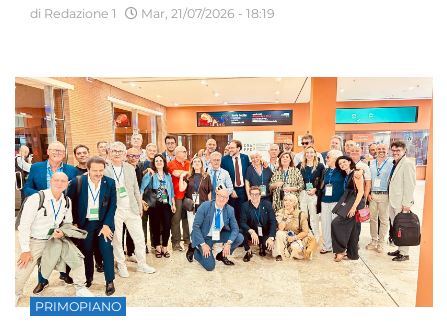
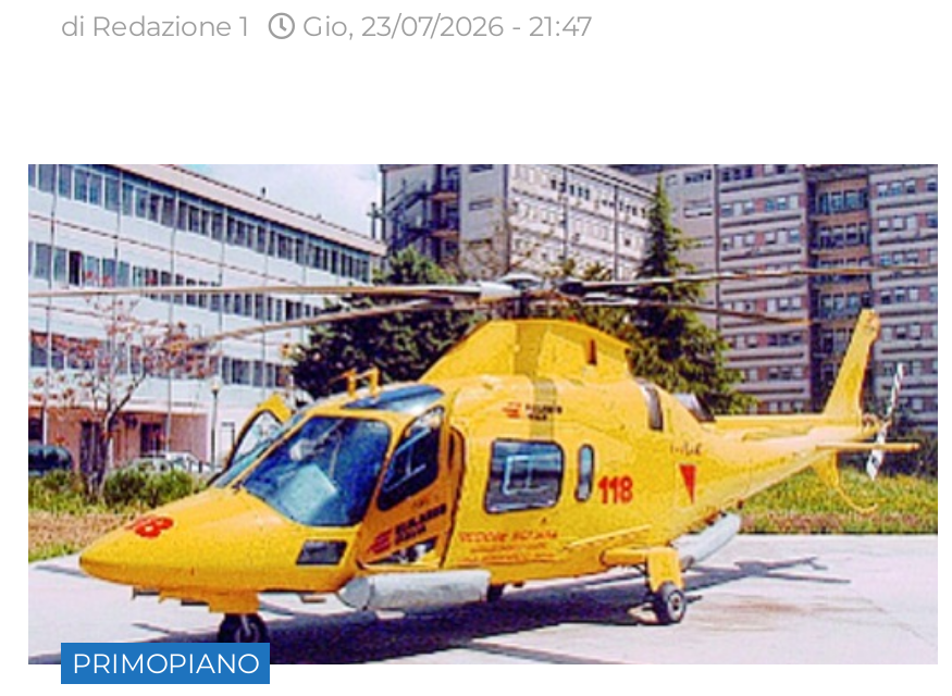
- di Redazione 1 Mar, 21/07/2026 - 18:19
+ di Redazione 1 Gio, 23/07/2026 - 21:47

- [image]
+ [image]
